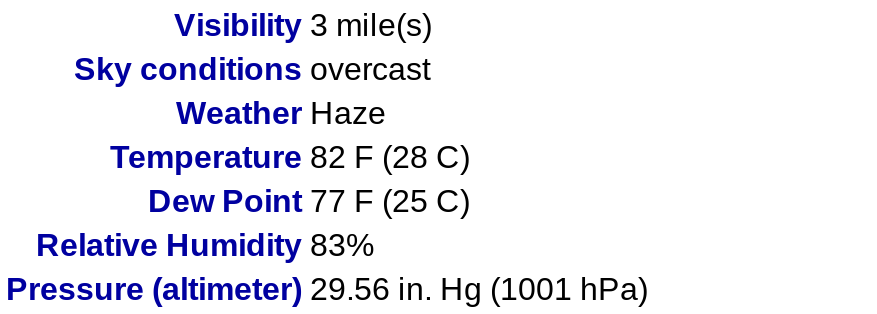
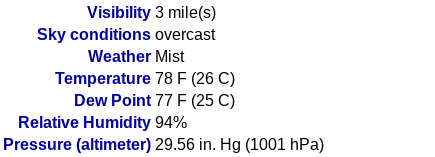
- Weather Haze
+ Weather Mist

- Temperature 82 F (28 C)
+ Temperature 78 F (26 C)

- Relative Humidity 83%
+ Relative Humidity 94%
